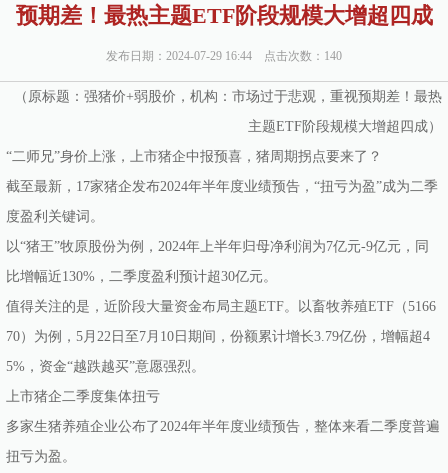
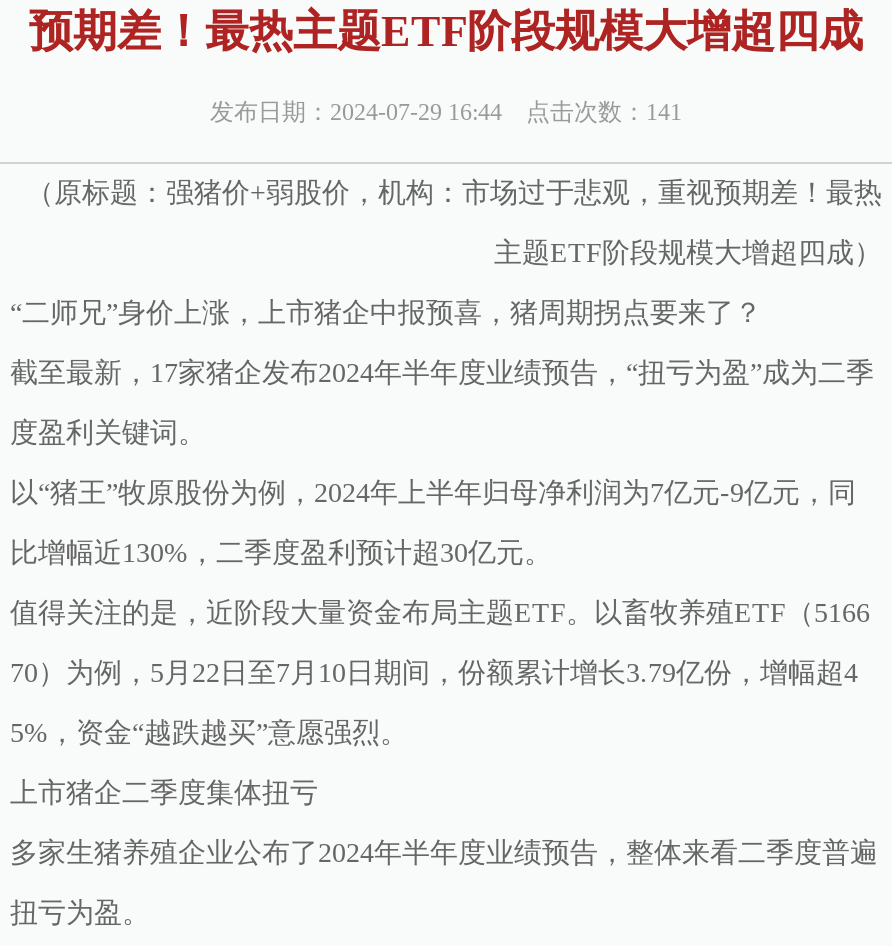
- 发布日期：2024-07-29 16:44 点击次数：140
+ 发布日期：2024-07-29 16:44 点击次数：141
